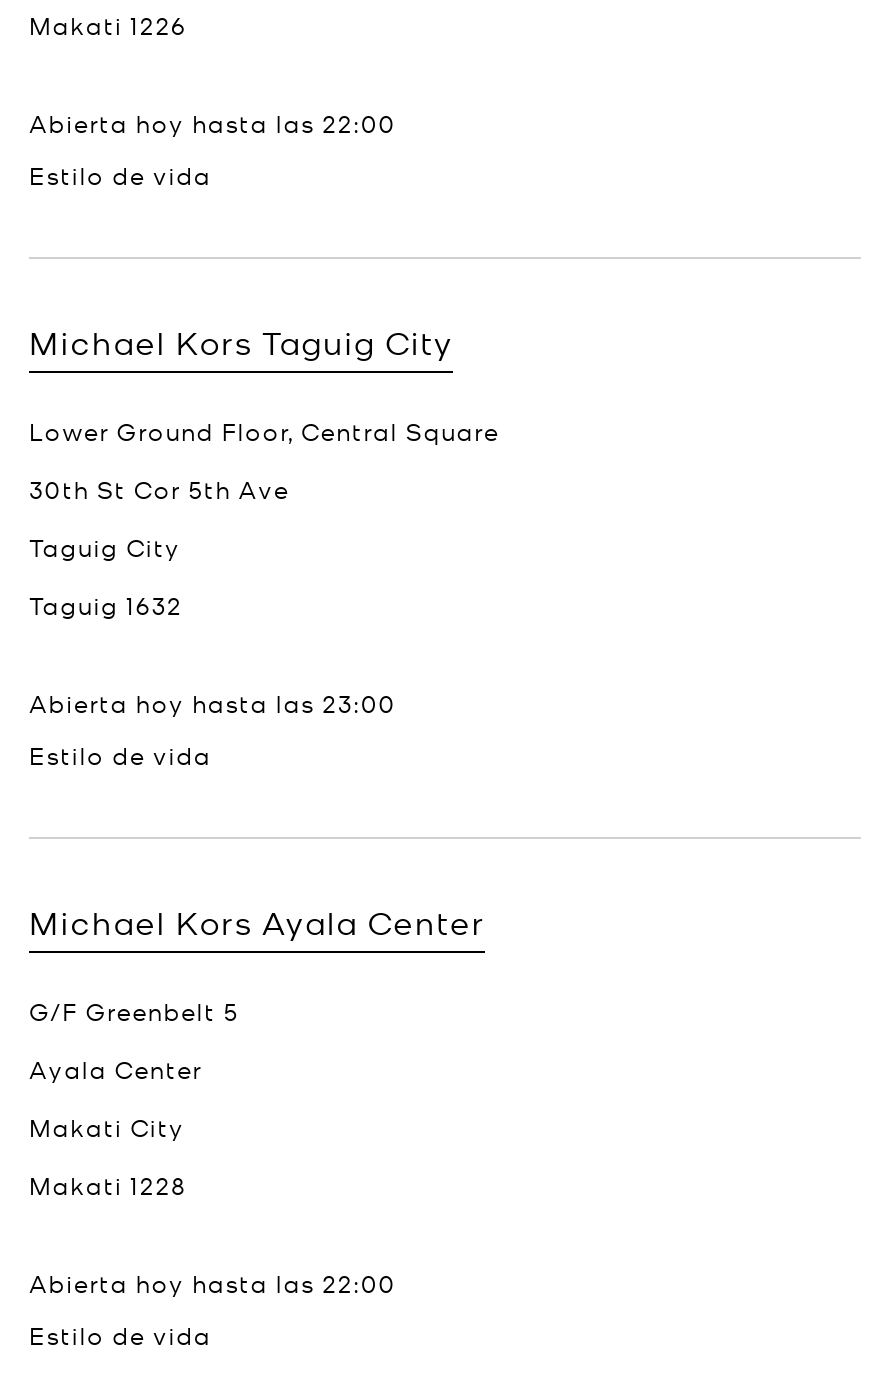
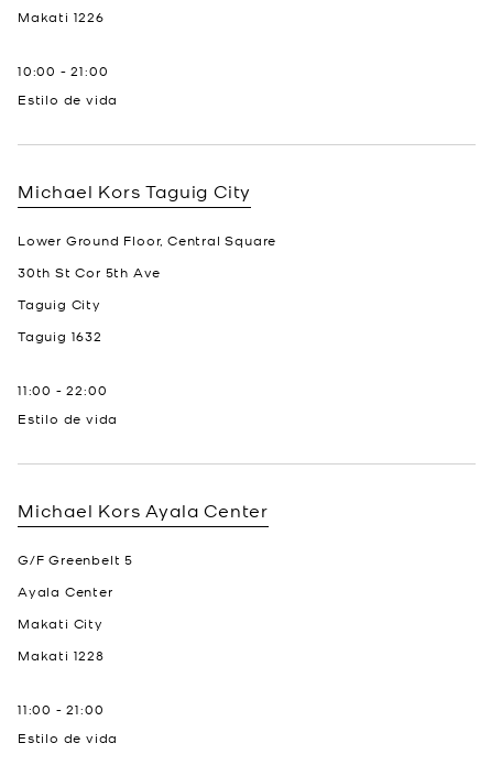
- Abierta hoy hasta las 22:00
+ 10:00 - 21:00

- Abierta hoy hasta las 23:00
+ 11:00 - 22:00

- Abierta hoy hasta las 22:00
+ 11:00 - 21:00
